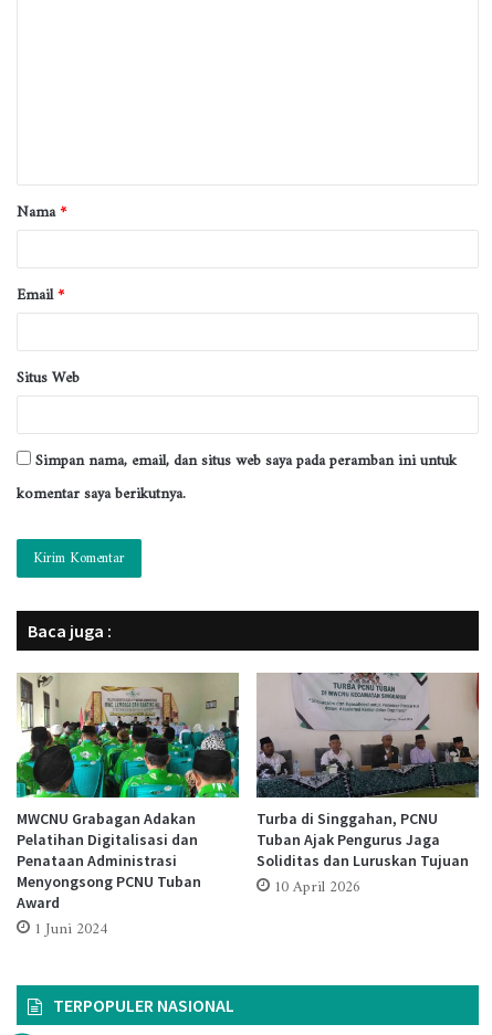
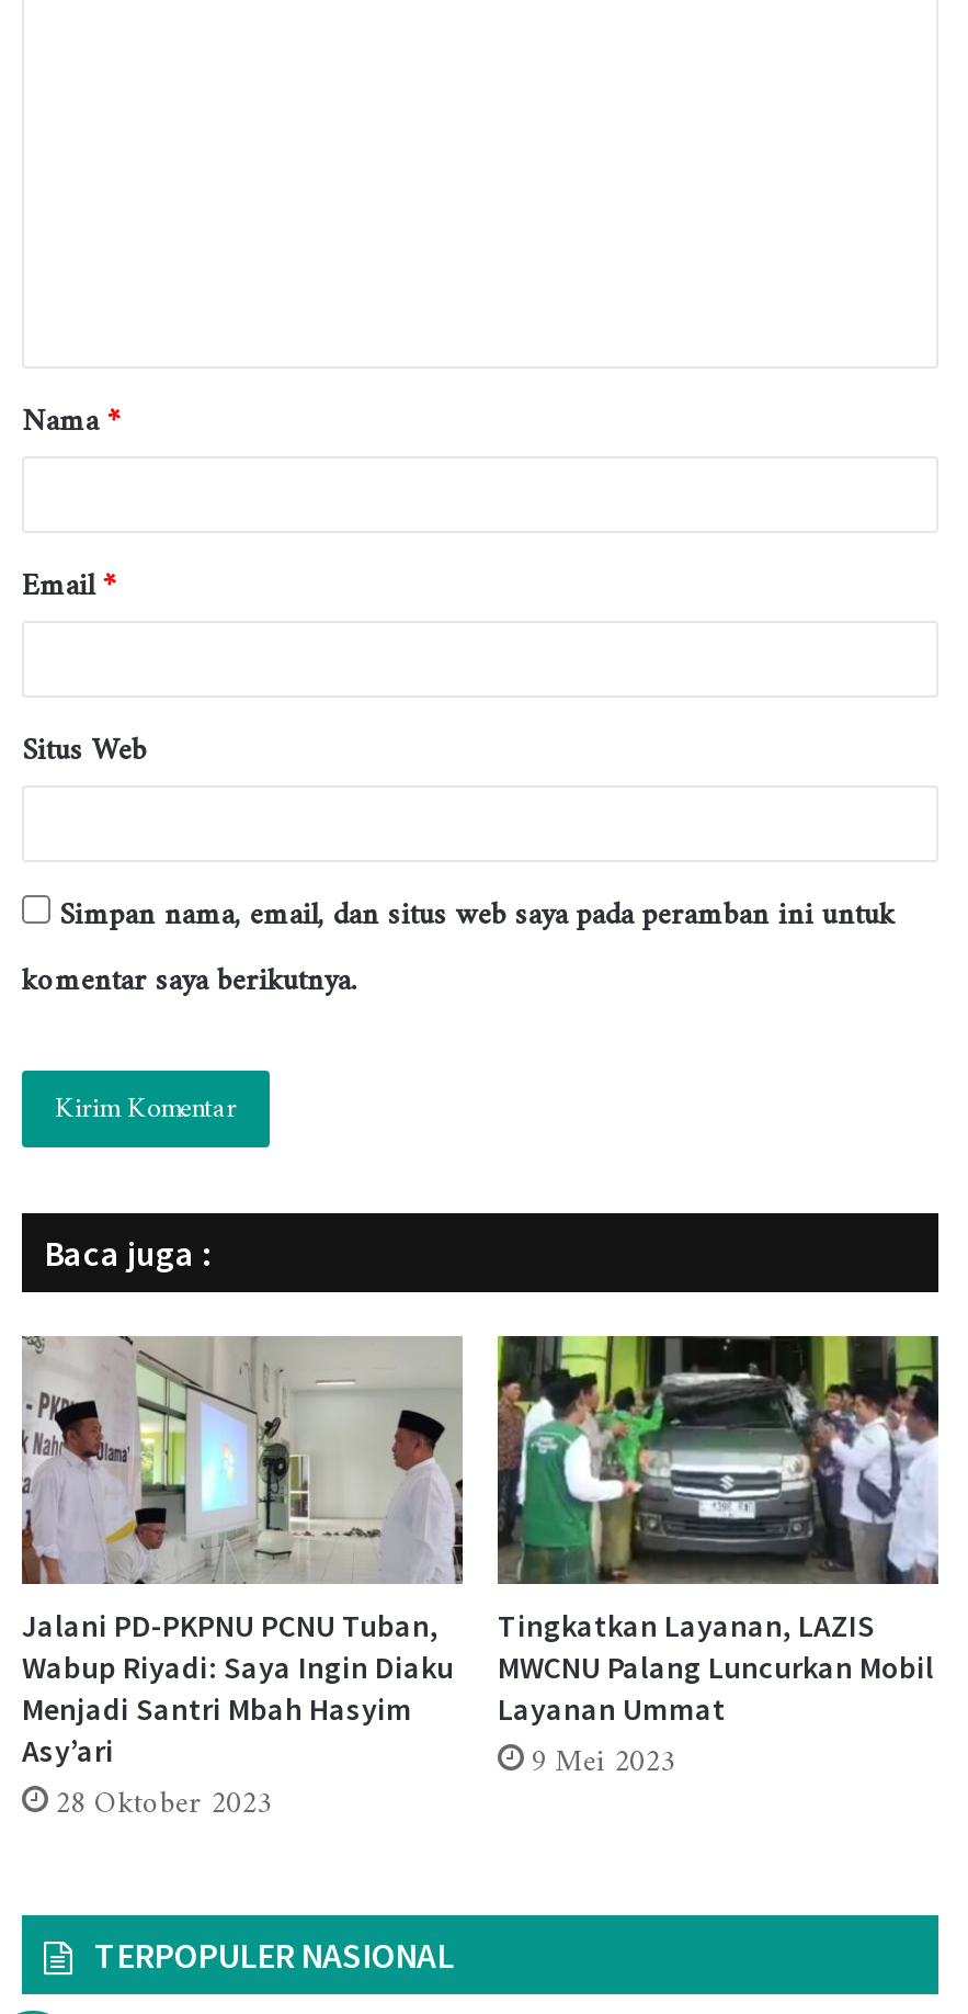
- [image]
- MWCNU Grabagan Adakan
- Pelatihan Digitalisasi dan
- Penataan Administrasi
- Menyongsong PCNU Tuban
- Award
- 1 Juni 2024
+ [image]
+ Jalani PD-PKPNU PCNU Tuban,
+ Wabup Riyadi: Saya Ingin Diaku
+ Menjadi Santri Mbah Hasyim
+ Asy’ari
+ 28 Oktober 2023

- [image]
- Turba di Singgahan, PCNU
- Tuban Ajak Pengurus Jaga
- Soliditas dan Luruskan Tujuan
- 10 April 2026
+ [image]
+ Tingkatkan Layanan, LAZIS
+ MWCNU Palang Luncurkan Mobil
+ Layanan Ummat
+ 9 Mei 2023
